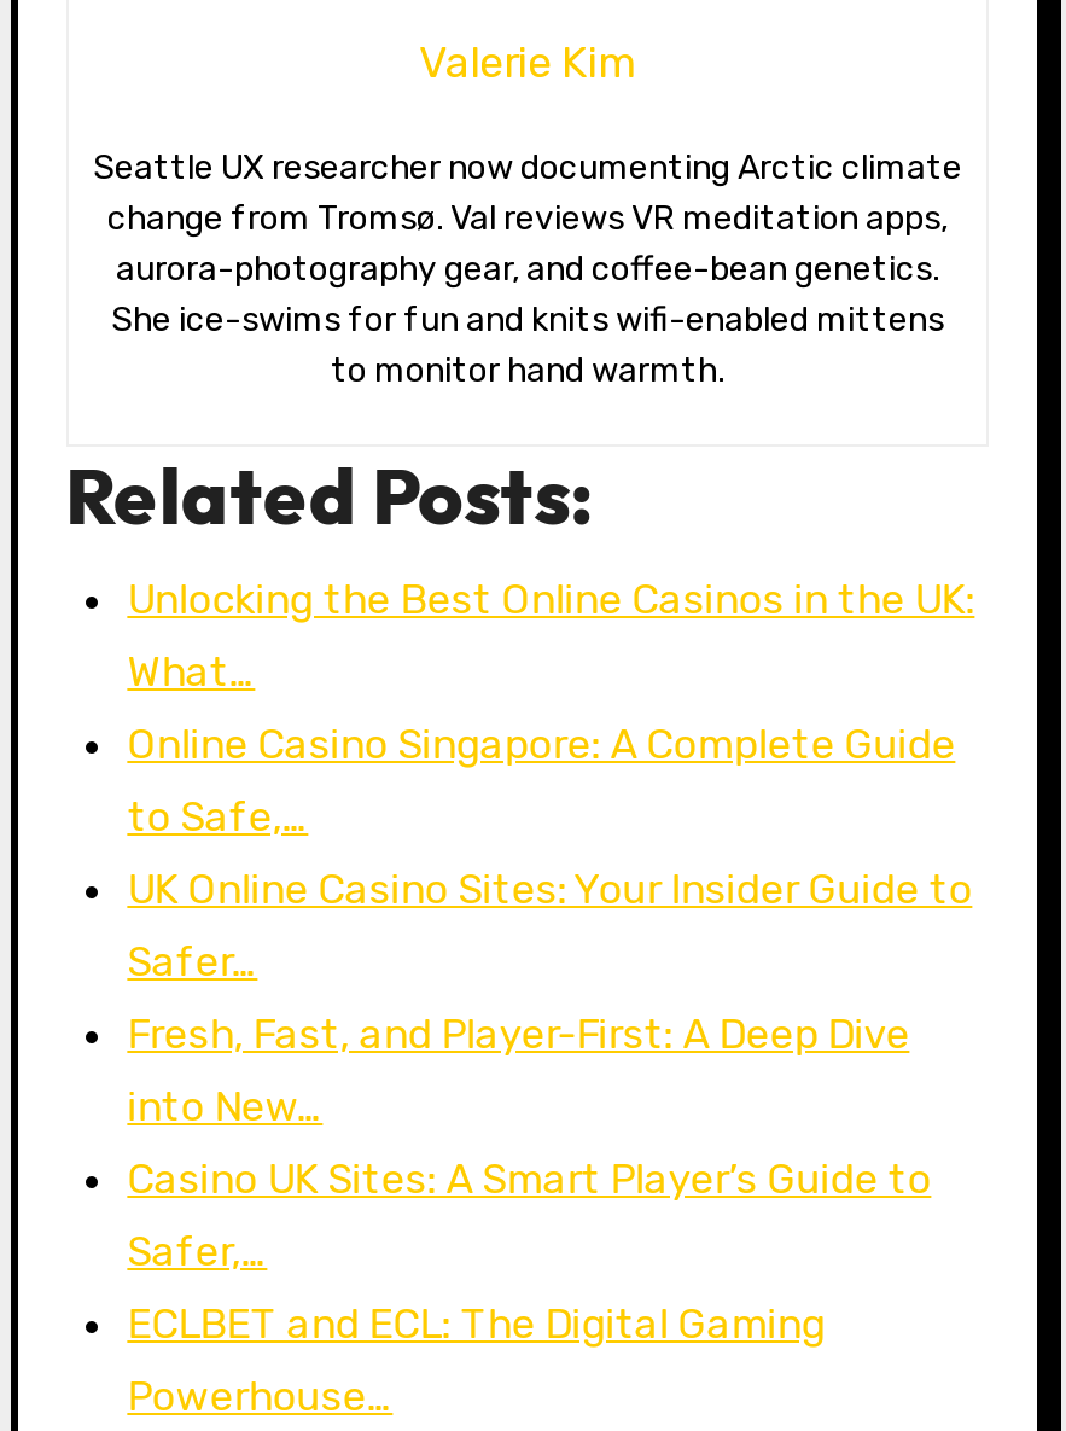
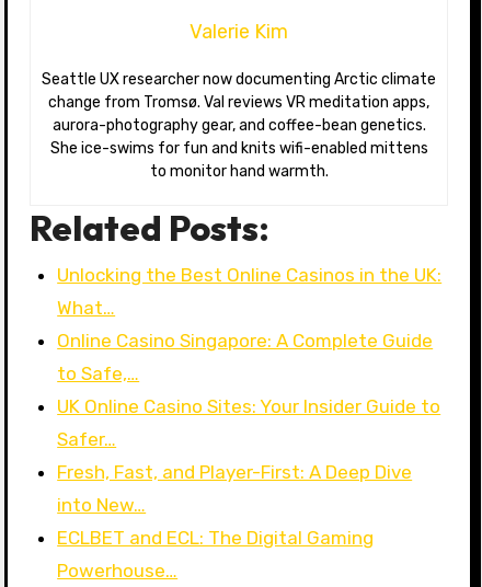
- Casino UK Sites: A Smart Player’s Guide to
- Safer,…
